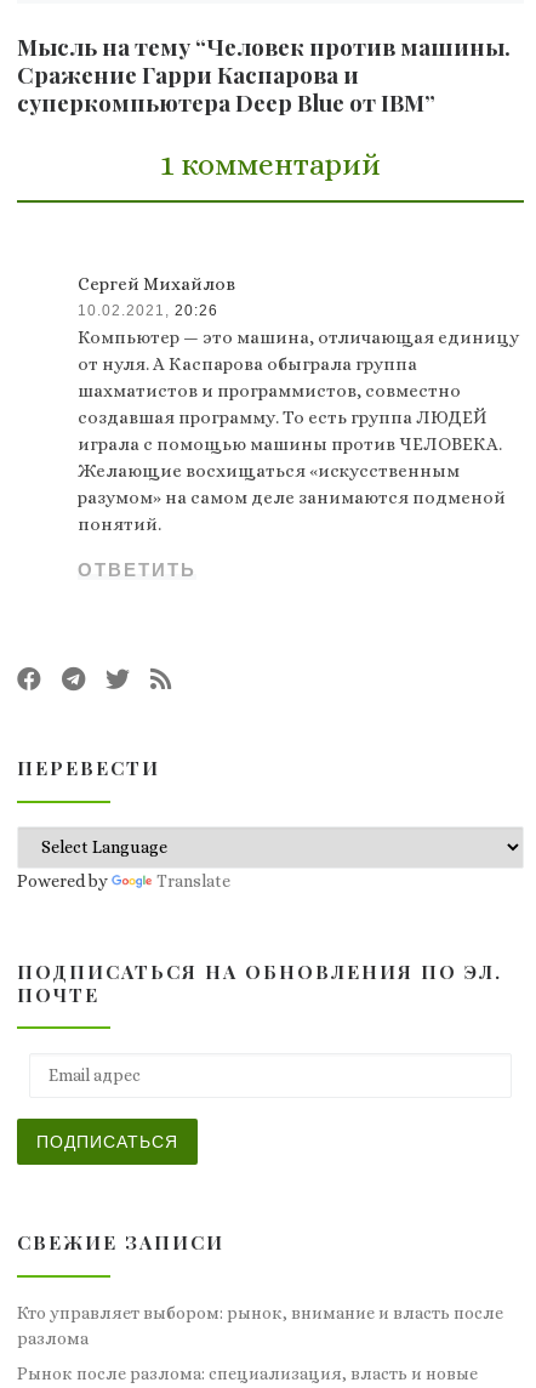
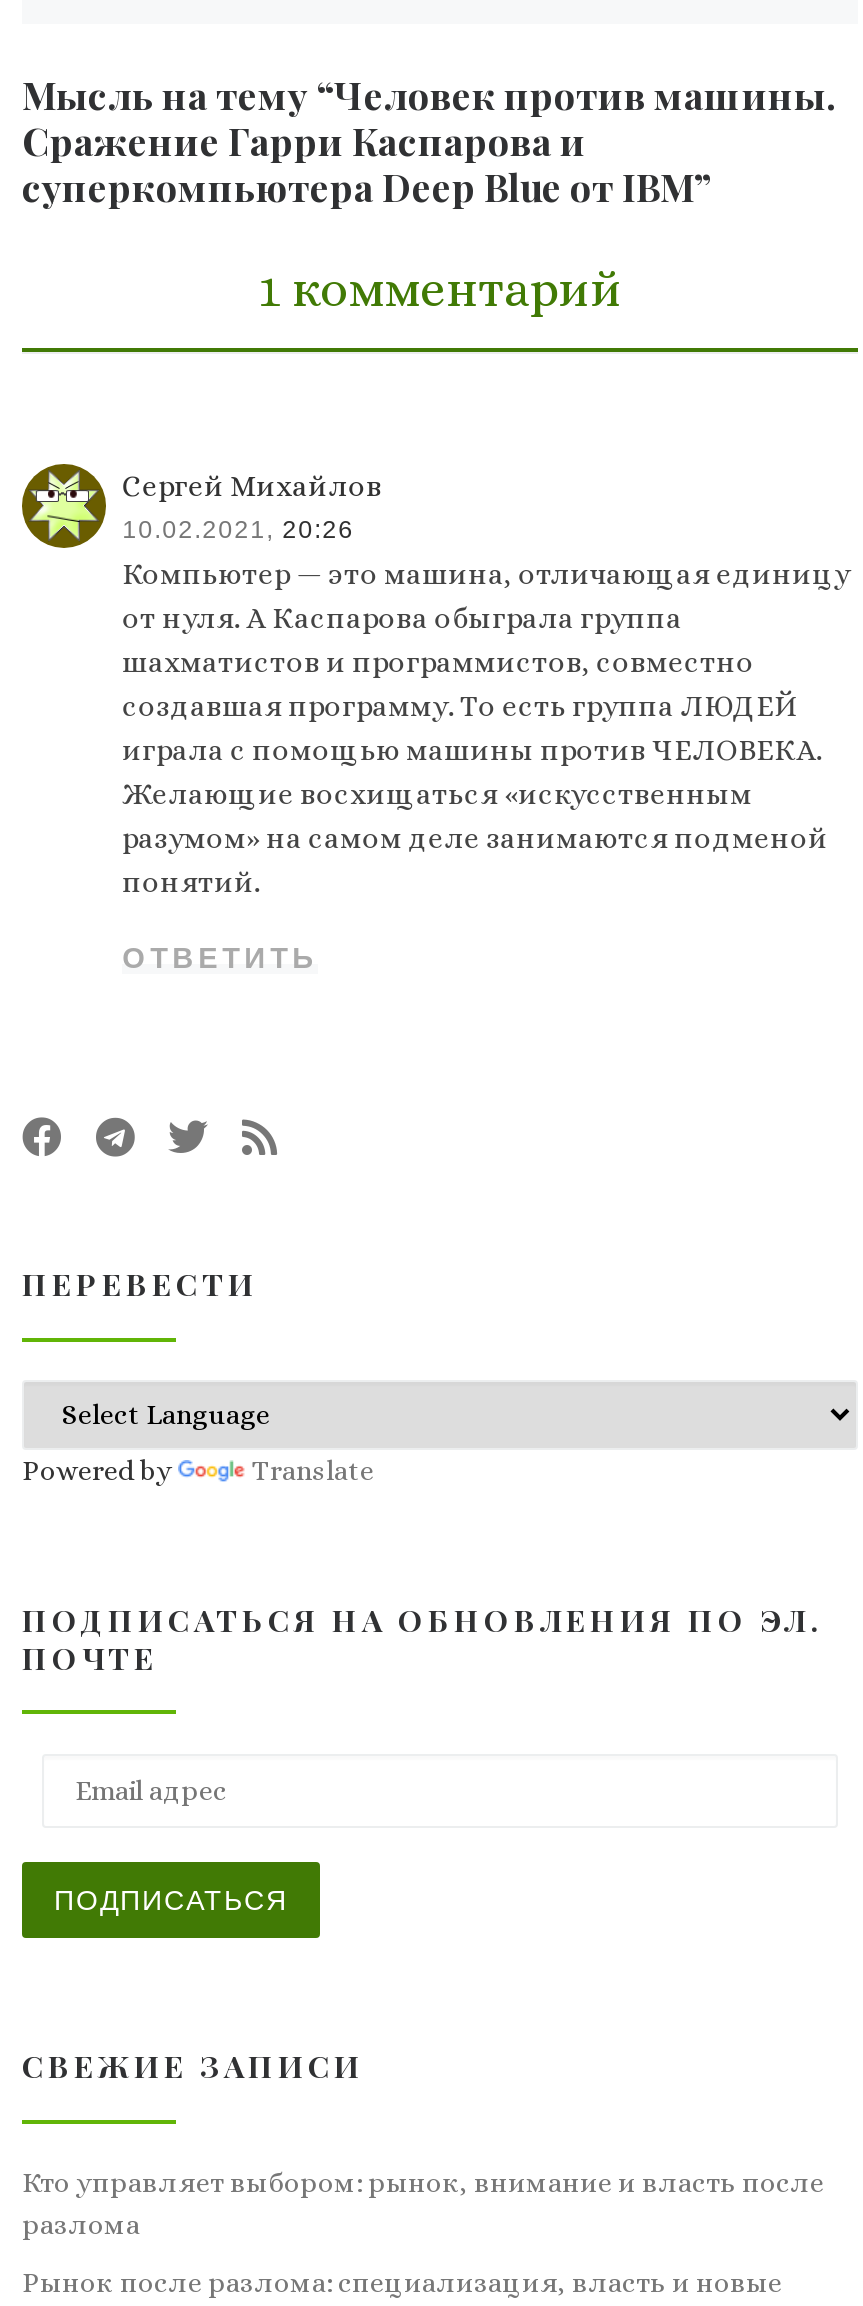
+ [image]
